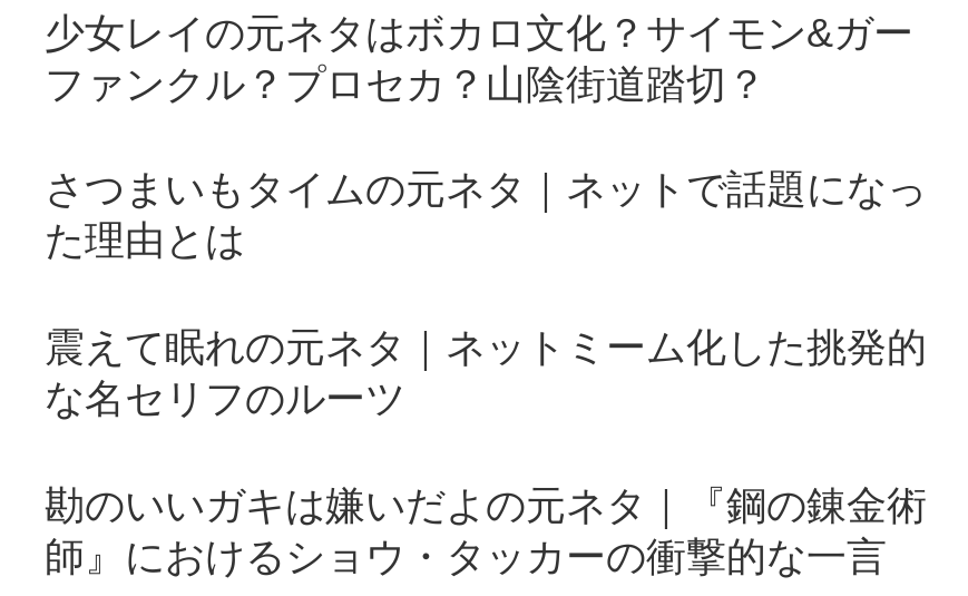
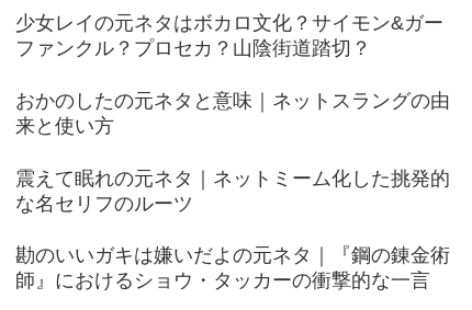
- さつまいもタイムの元ネタ｜ネットで話題になっ
- た理由とは
+ おかのしたの元ネタと意味｜ネットスラングの由
+ 来と使い方
